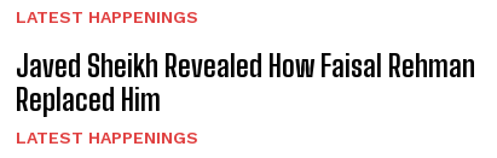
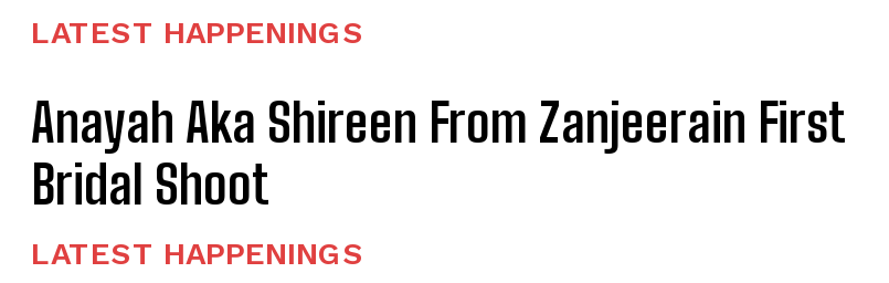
- Javed Sheikh Revealed How Faisal Rehman
- Replaced Him
+ Anayah Aka Shireen From Zanjeerain First
+ Bridal Shoot
